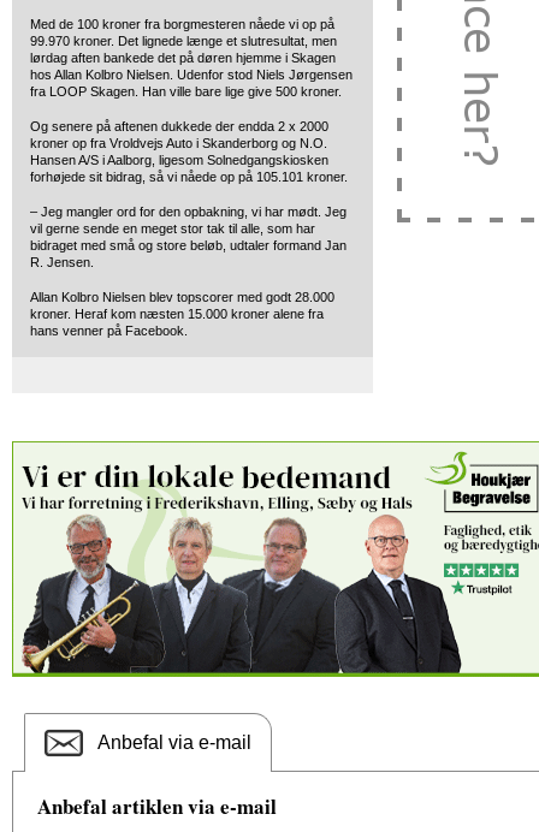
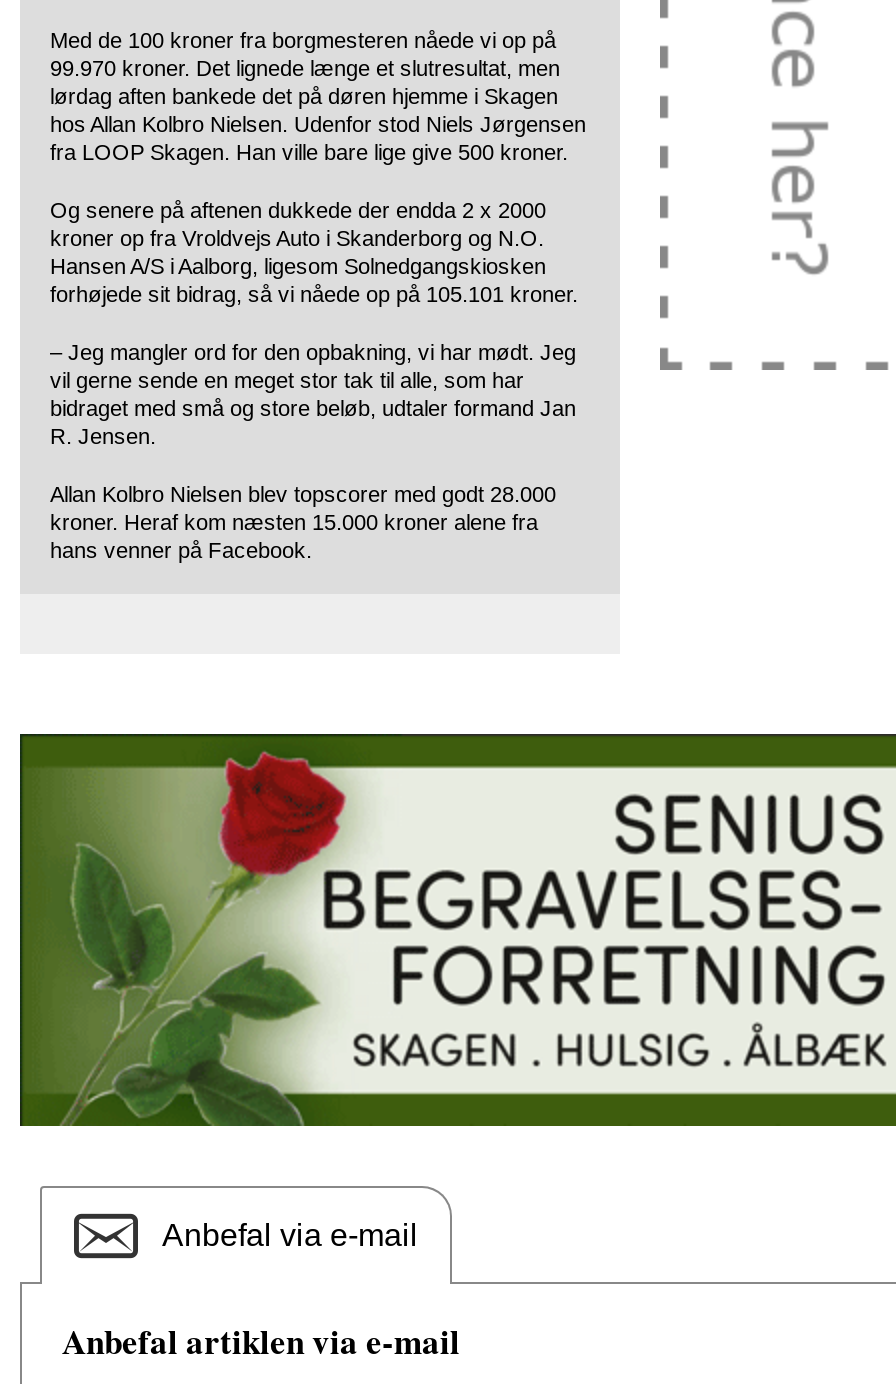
- [image]
+ [image]
